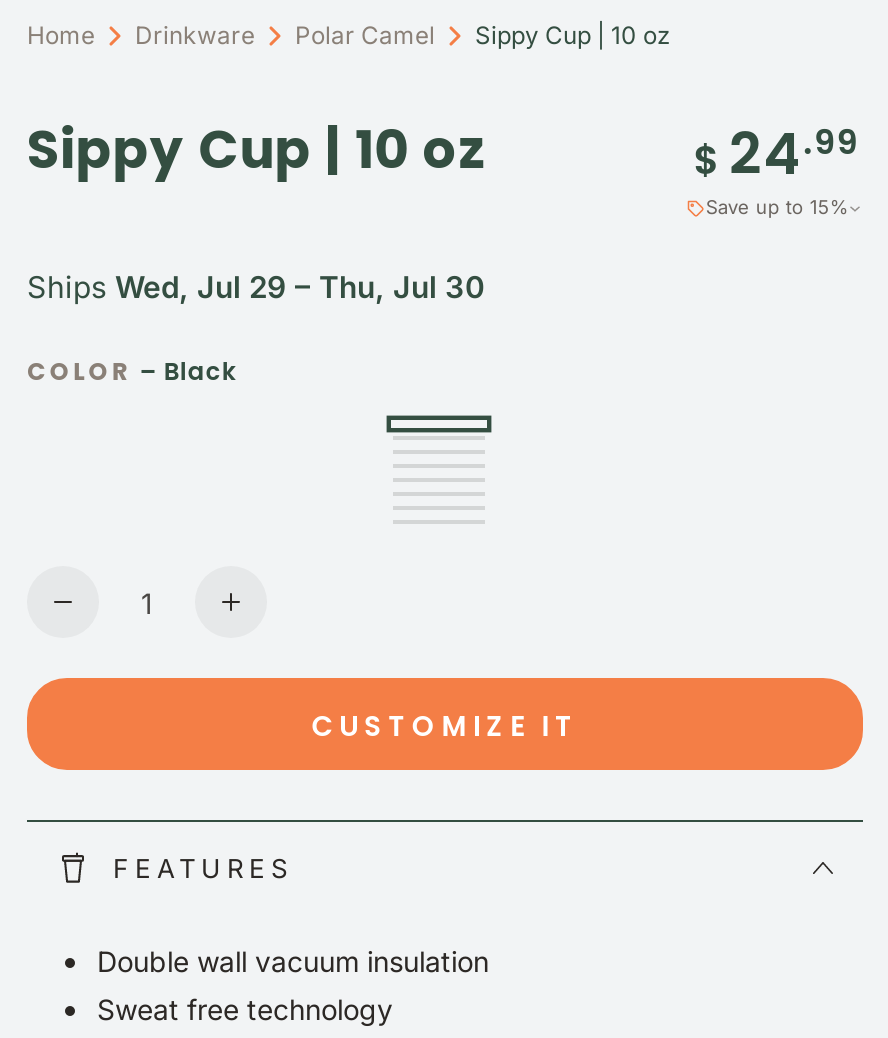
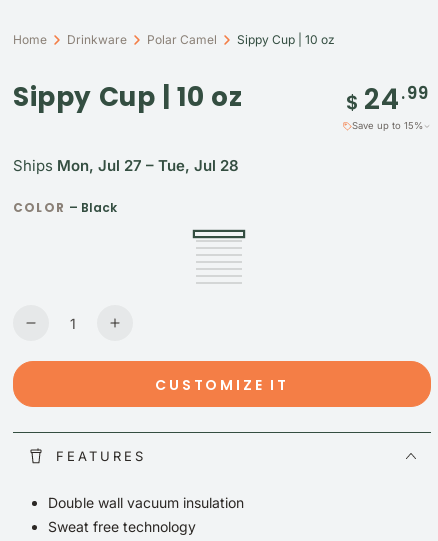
- Ships Wed, Jul 29 – Thu, Jul 30
+ Ships Mon, Jul 27 – Tue, Jul 28
